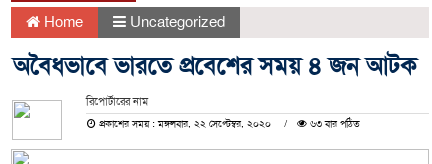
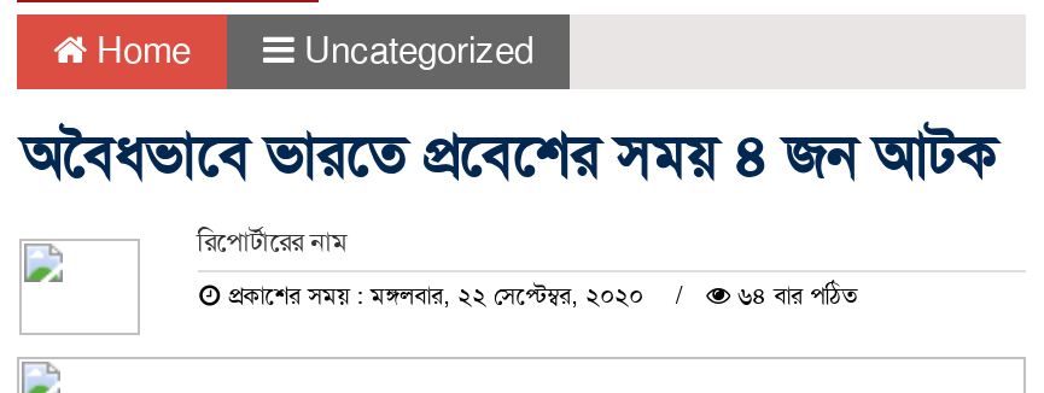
- ৬৩ বার পঠিত
+ ৬৪ বার পঠিত
